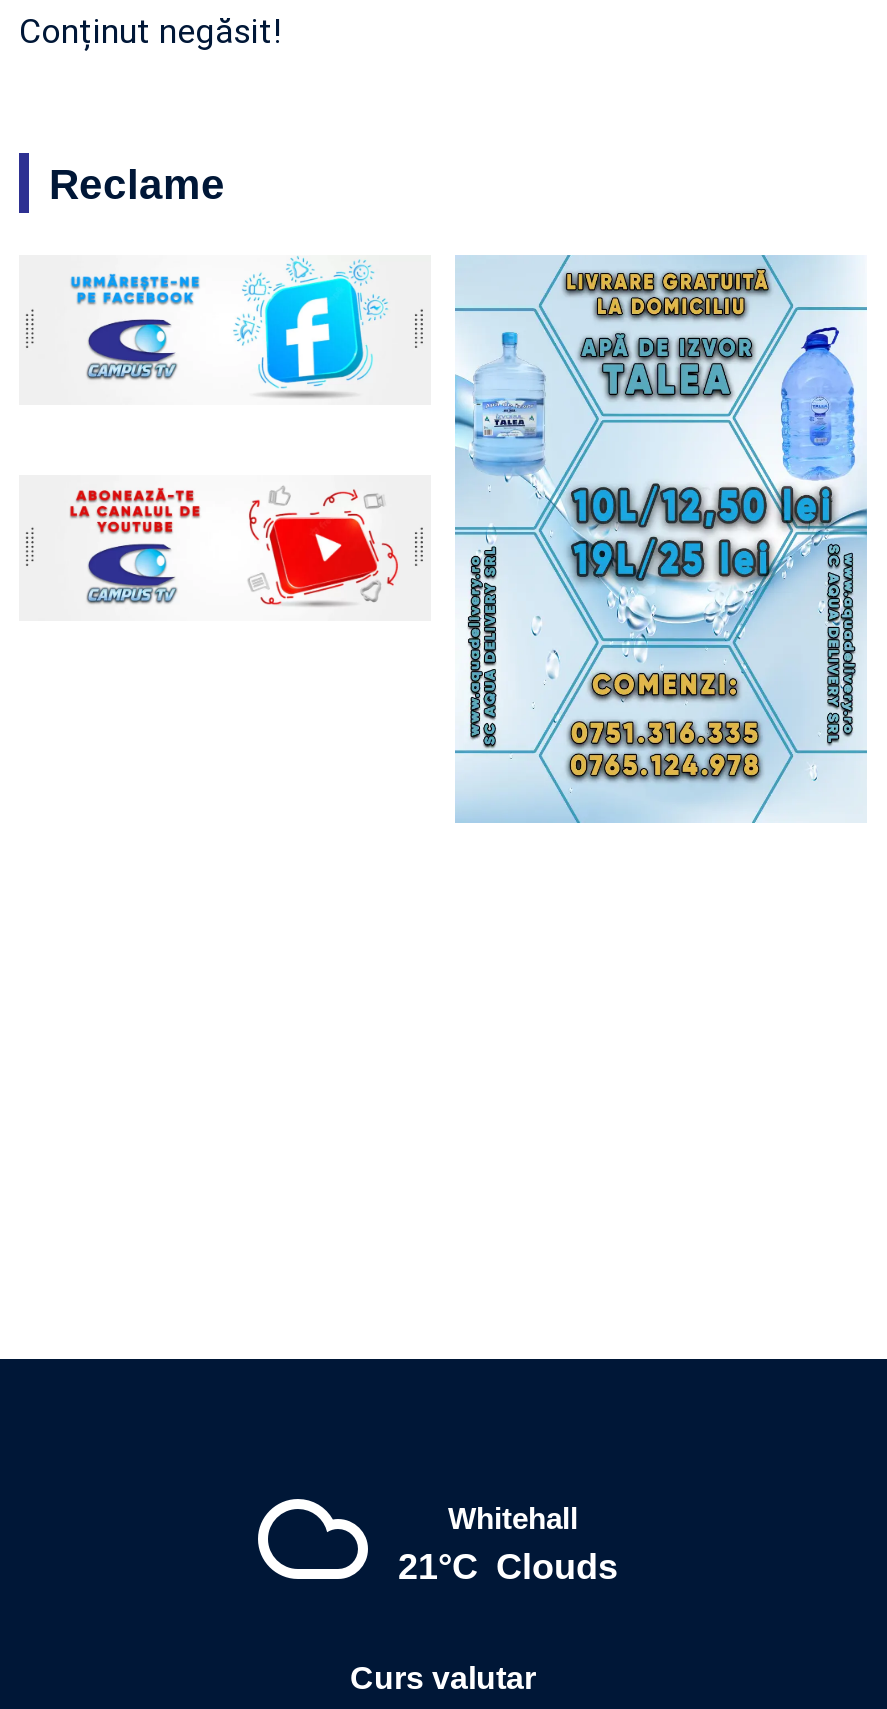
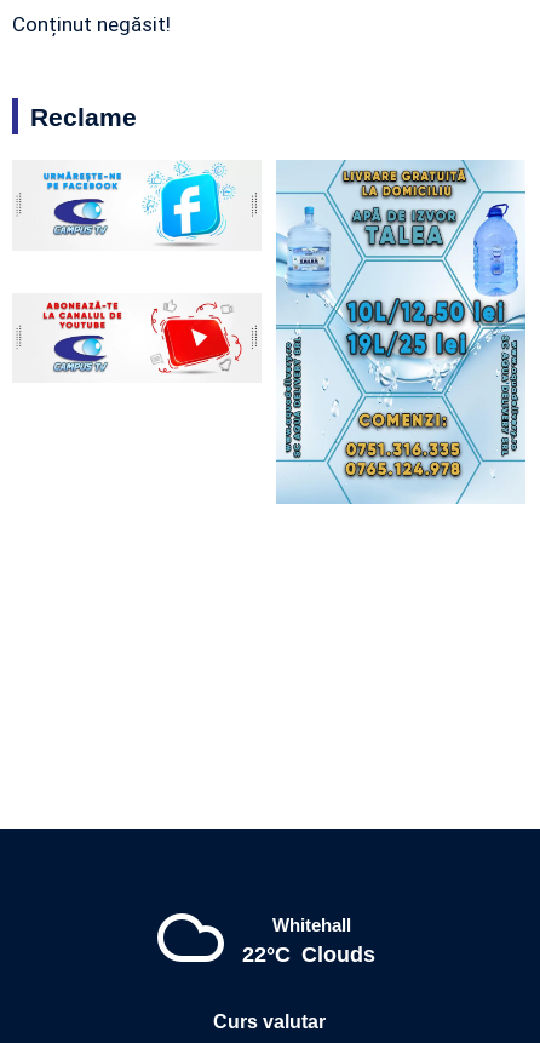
- 21°C Clouds
+ 22°C Clouds
